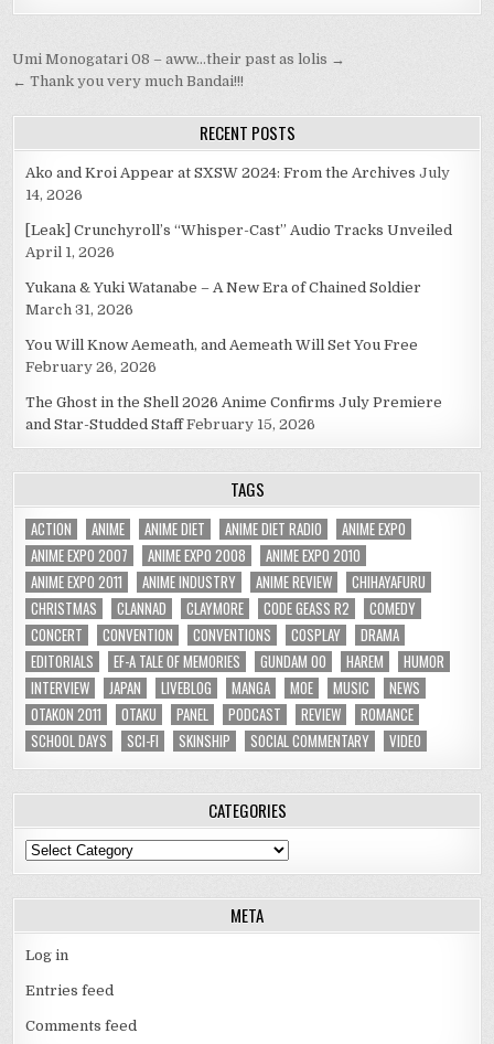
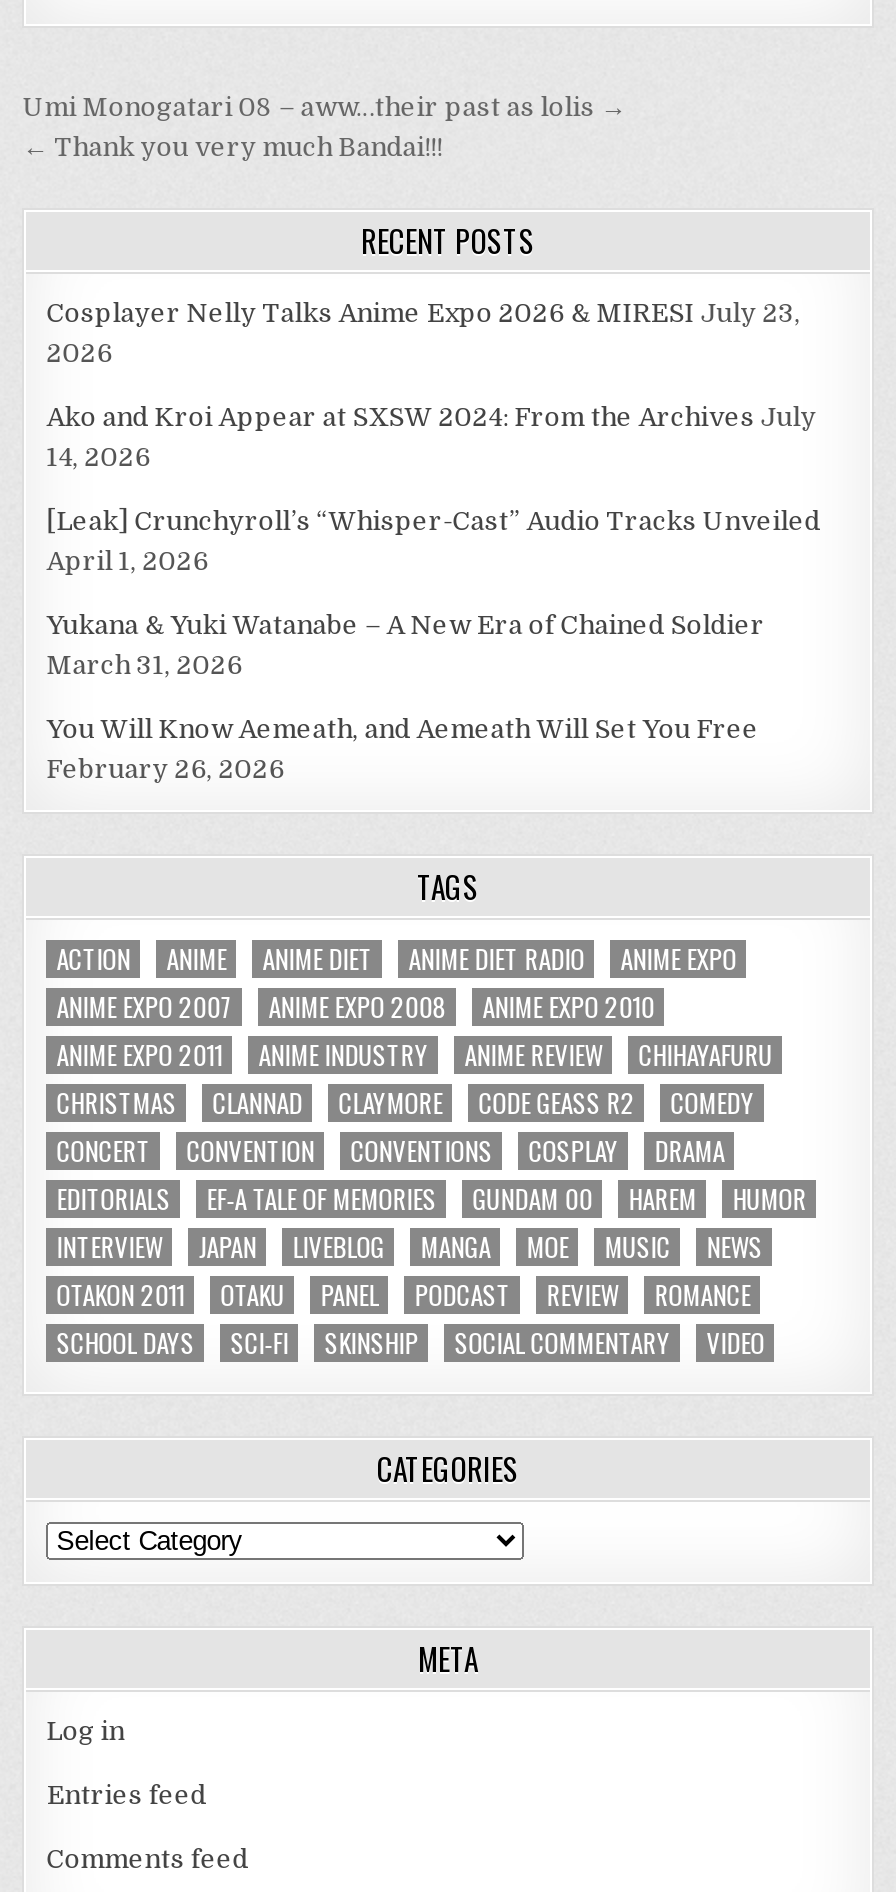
+ Cosplayer Nelly Talks Anime Expo 2026 & MIRESI July 23,
+ 2026

moved down: Ako and Kroi Appear at SXSW 2024: From the Archives July | 14, 2026 | [Leak] Crunchyroll’s “Whisper-Cast” Audio Tracks Unveiled | April 1, 2026 | Yukana & Yuki Watanabe – A New Era of Chained Soldier | March 31, 2026 | You Will Know Aemeath, and Aemeath Will Set You Free | February 26, 2026

- The Ghost in the Shell 2026 Anime Confirms July Premiere
- and Star-Studded Staff February 15, 2026
